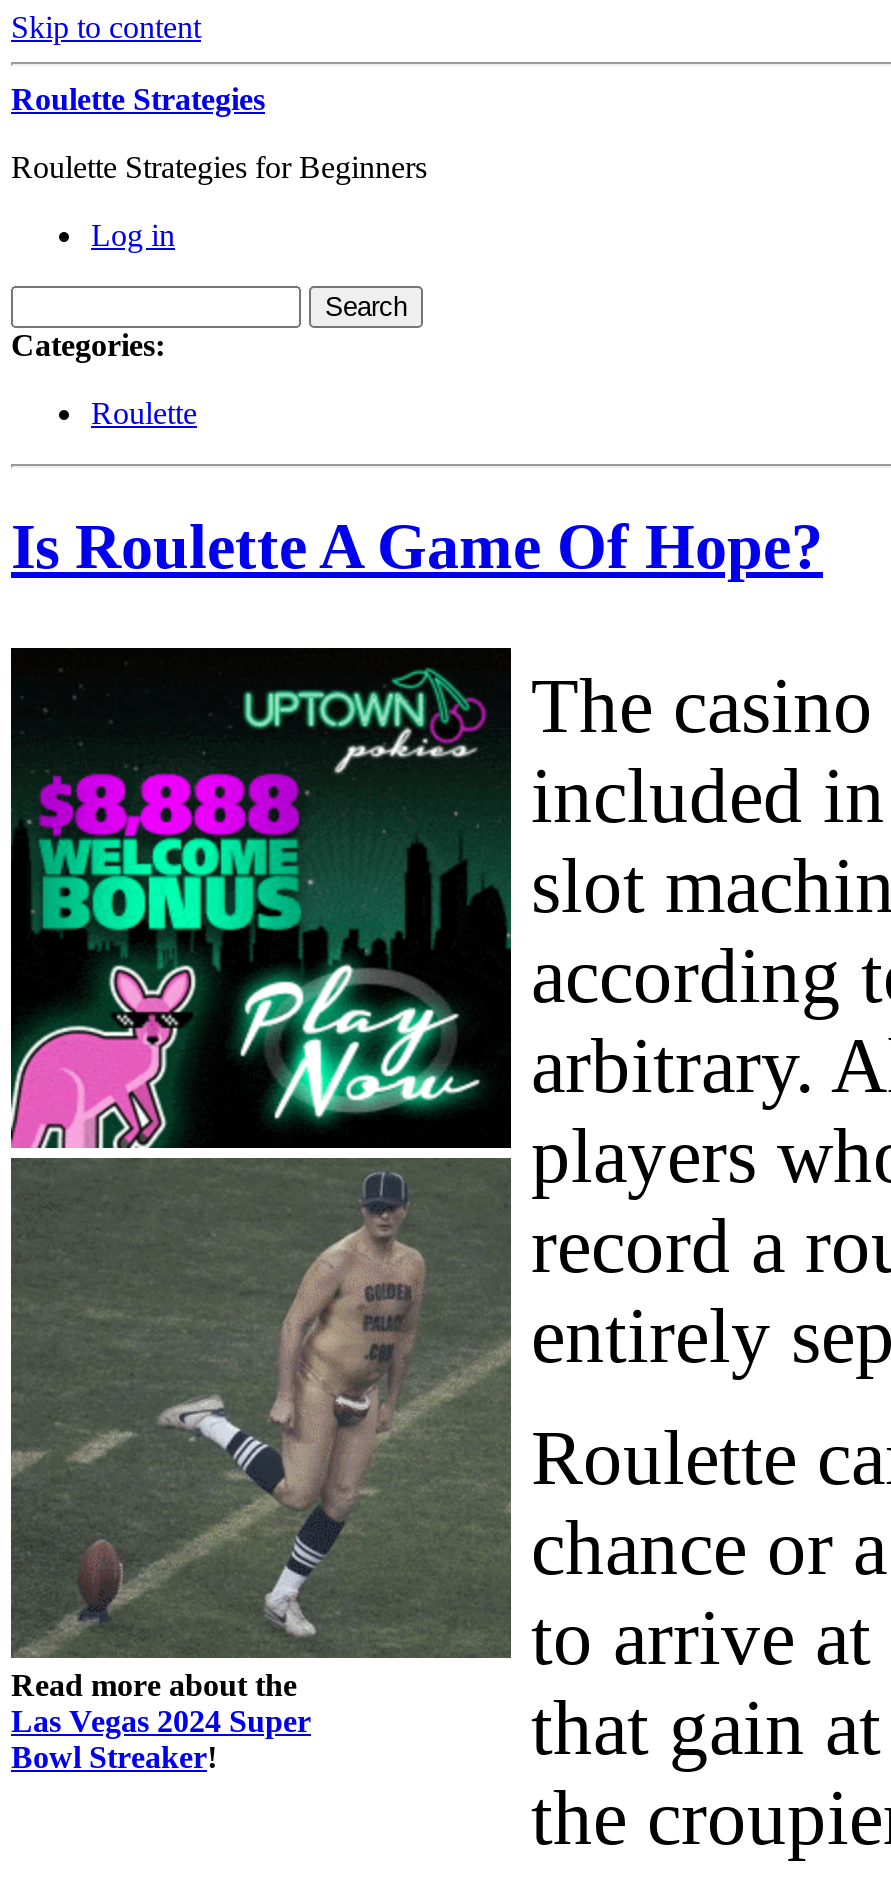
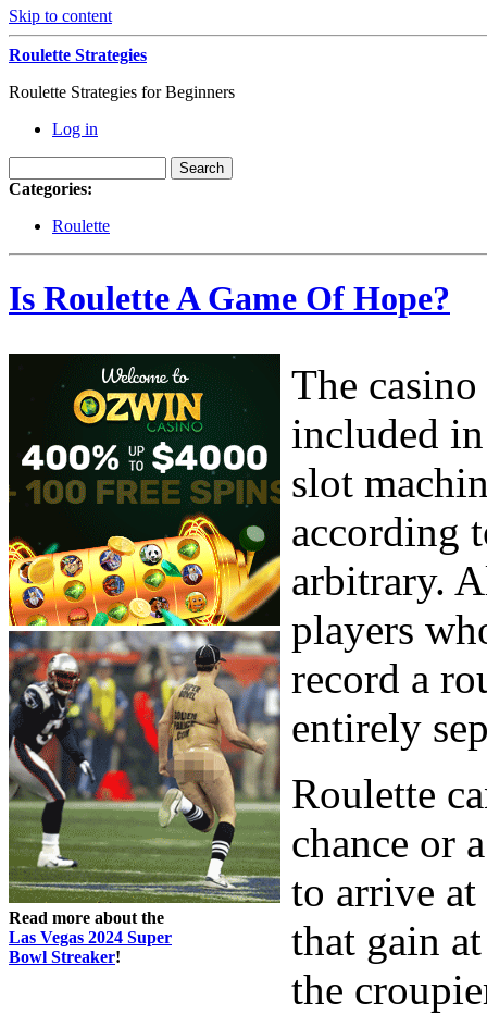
- [image]
+ [image]
